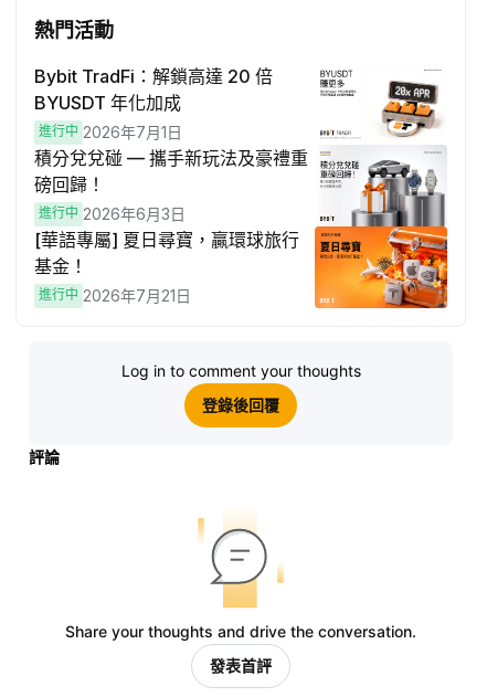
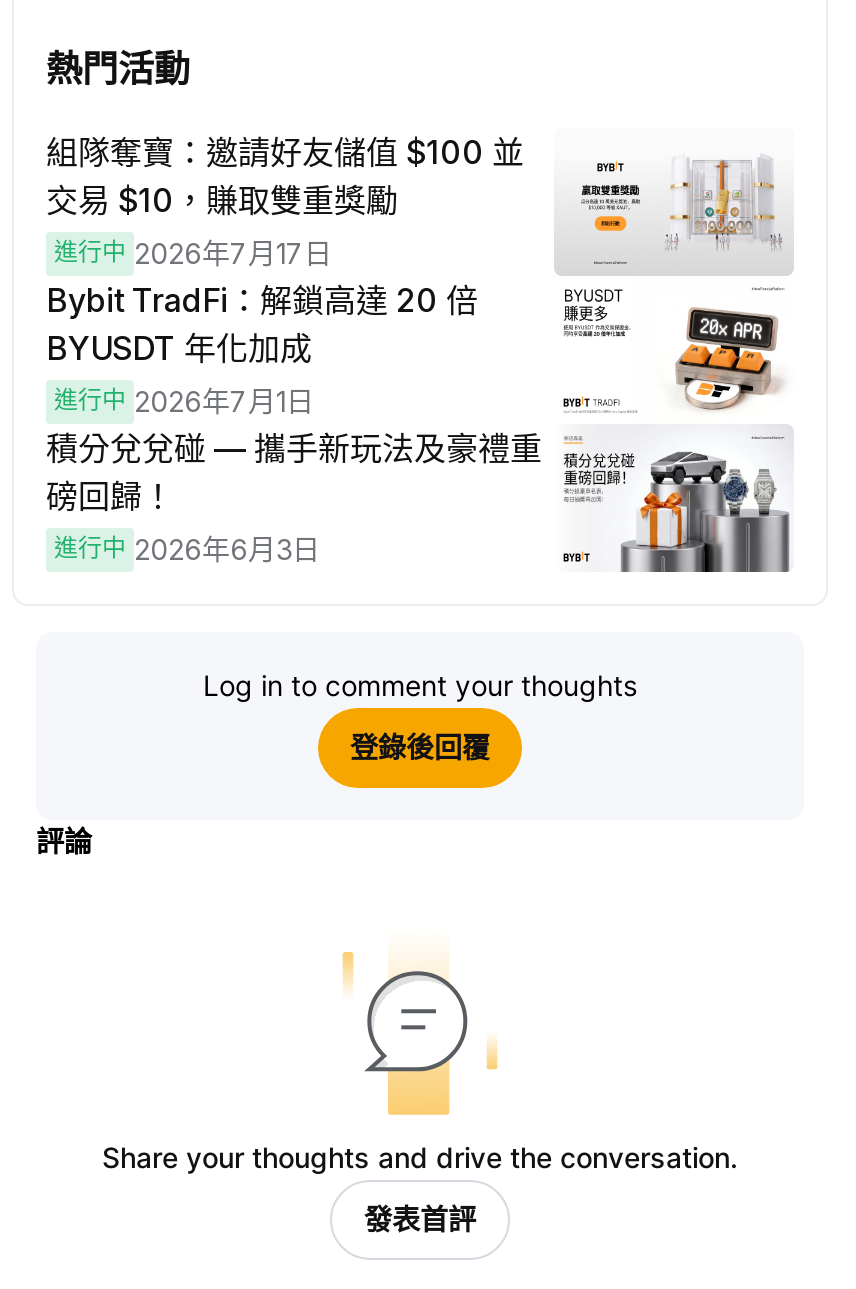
+ [image]
+ 組隊奪寶：邀請好友儲值 $100 並
+ 交易 $10，賺取雙重獎勵
+ 進行中 2026年7月17日

moved down: [image] | Bybit TradFi：解鎖高達 20 倍 | BYUSDT 年化加成 | 進行中 2026年7月1日 | 積分兌兌碰 — 攜手新玩法及豪禮重 | 磅回歸！ | 進行中 2026年6月3日

- [image]
- [華語專屬] 夏日尋寶，贏環球旅行
- 基金！
- 進行中 2026年7月21日
